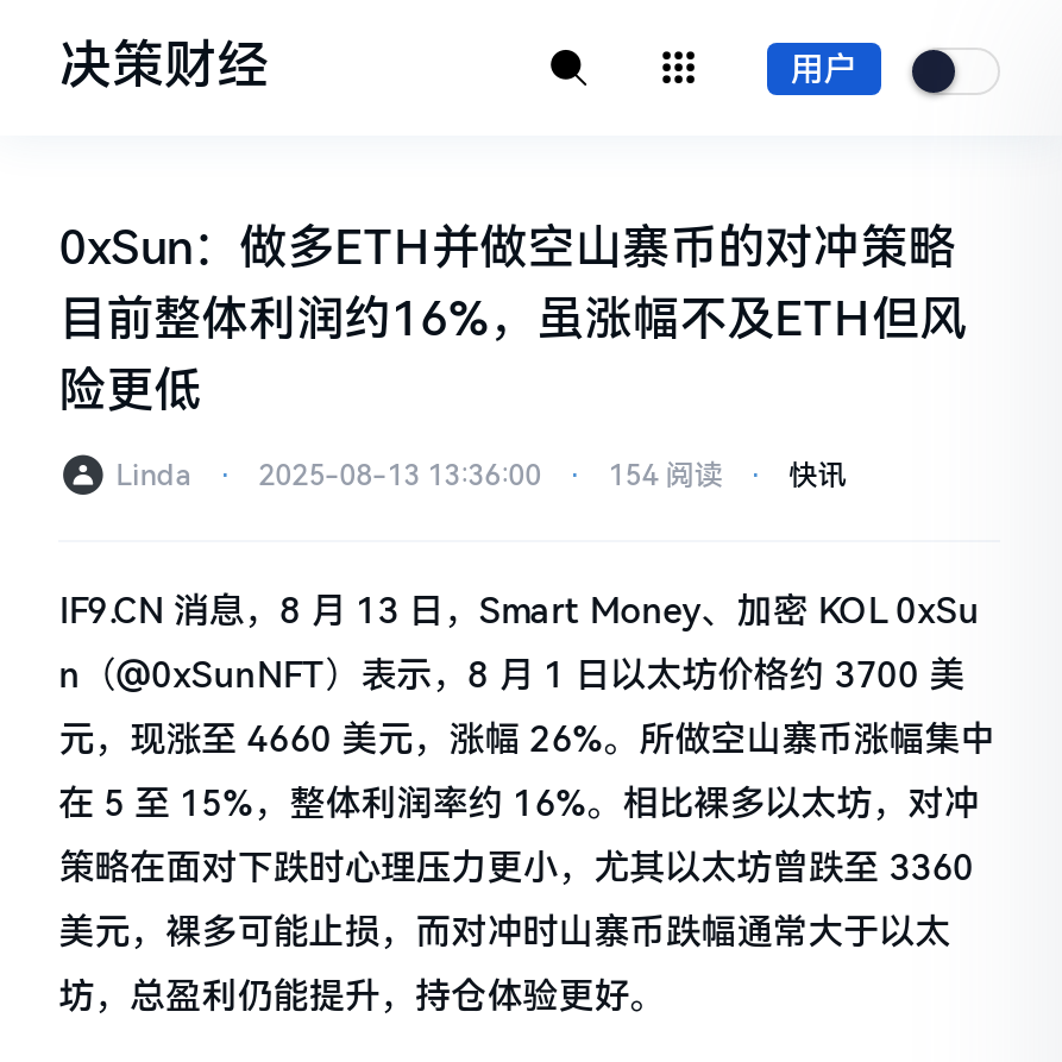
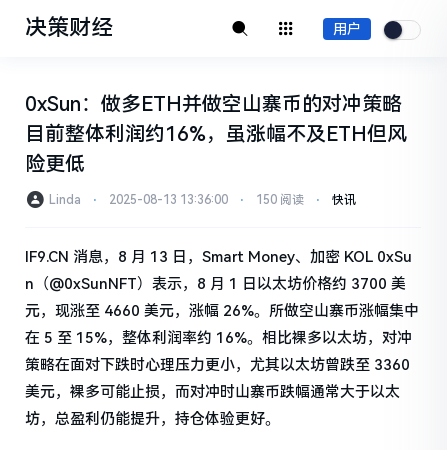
- 154 阅读
+ 150 阅读
